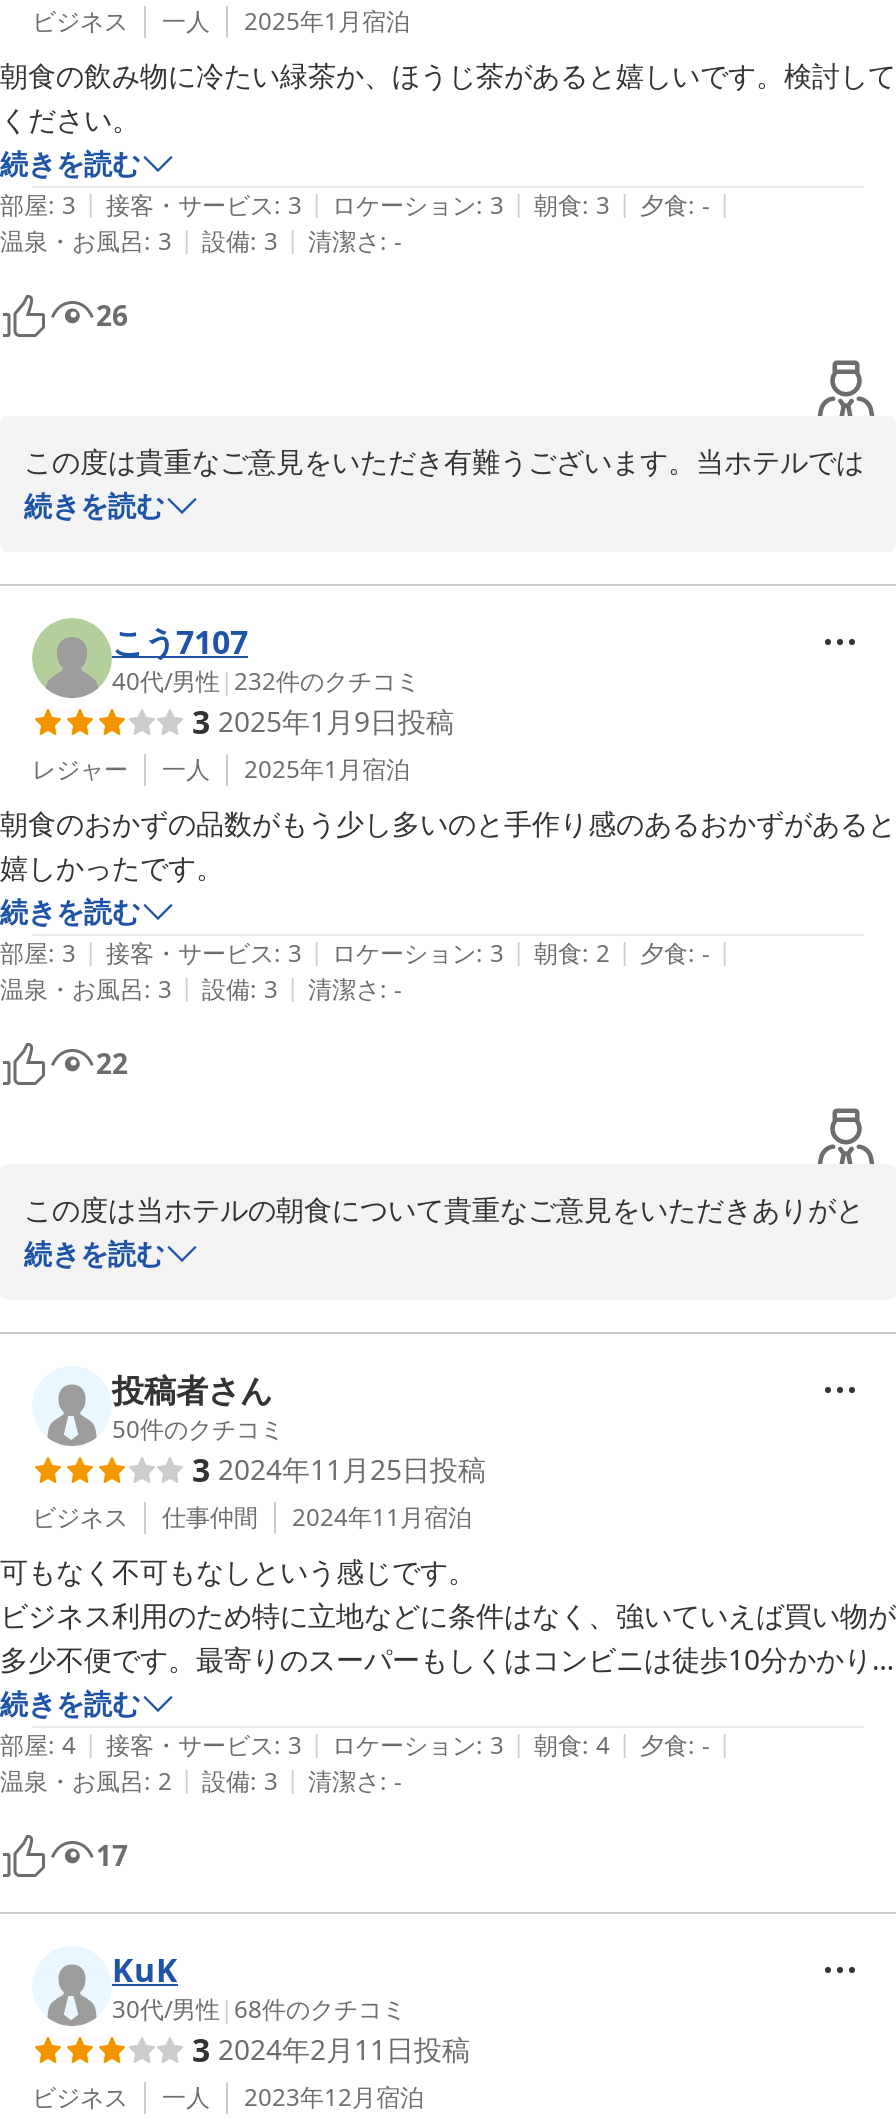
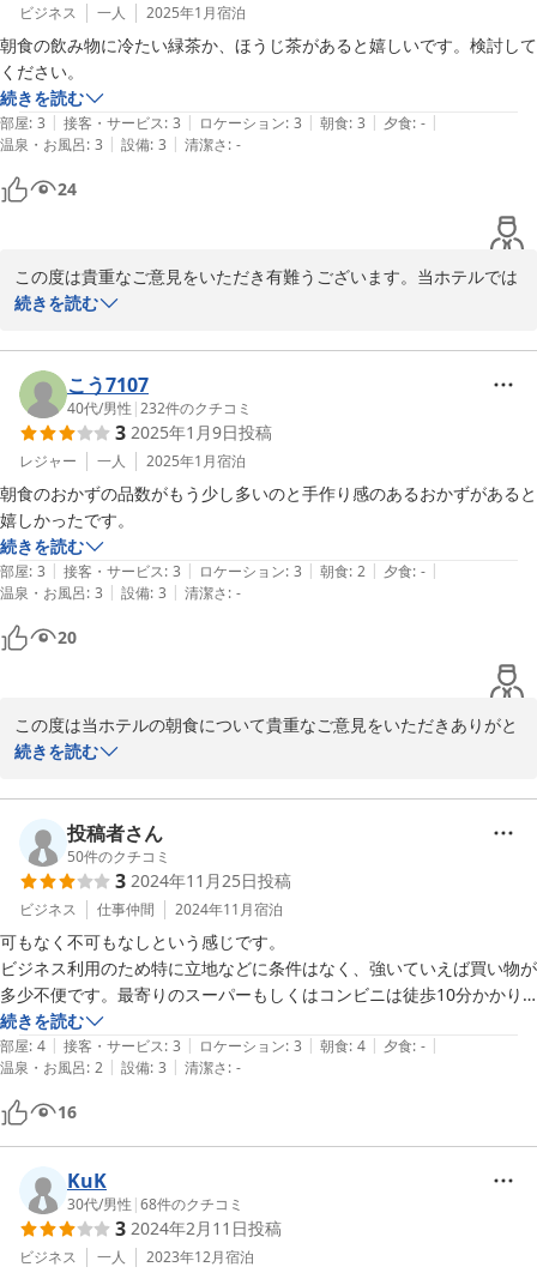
- 26
+ 24

- 22
+ 20

- 17
+ 16
